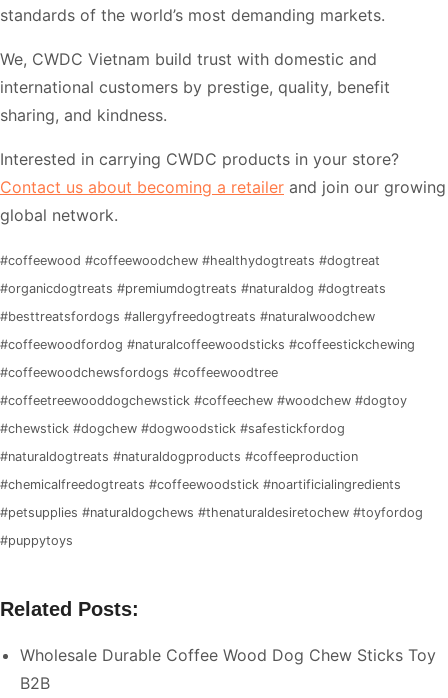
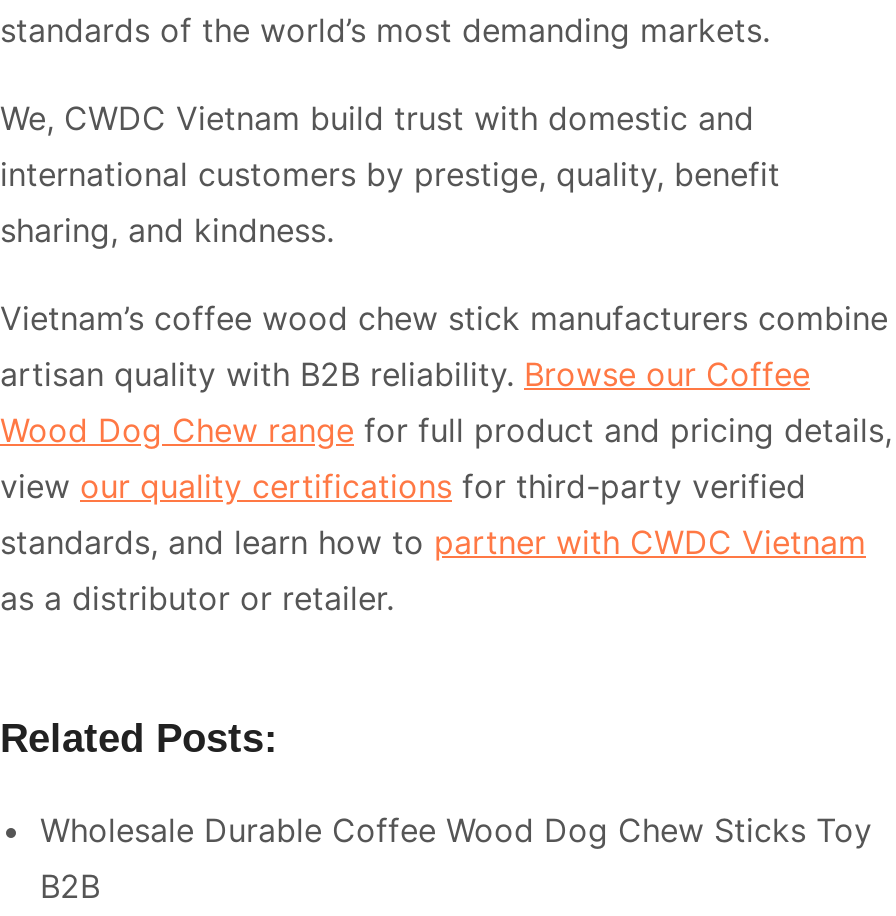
- Interested in carrying CWDC products in your store?
- Contact us about becoming a retailer and join our growing
- global network.
- #coffeewood #coffeewoodchew #healthydogtreats #dogtreat
- #organicdogtreats #premiumdogtreats #naturaldog #dogtreats
- #besttreatsfordogs #allergyfreedogtreats #naturalwoodchew
- #coffeewoodfordog #naturalcoffeewoodsticks #coffeestickchewing
- #coffeewoodchewsfordogs #coffeewoodtree
- #coffeetreewooddogchewstick #coffeechew #woodchew #dogtoy
- #chewstick #dogchew #dogwoodstick #safestickfordog
- #naturaldogtreats #naturaldogproducts #coffeeproduction
- #chemicalfreedogtreats #coffeewoodstick #noartificialingredients
- #petsupplies #naturaldogchews #thenaturaldesiretochew #toyfordog
- #puppytoys
+ Vietnam’s coffee wood chew stick manufacturers combine
+ artisan quality with B2B reliability. Browse our Coffee
+ Wood Dog Chew range for full product and pricing details,
+ view our quality certifications for third-party verified
+ standards, and learn how to partner with CWDC Vietnam
+ as a distributor or retailer.
